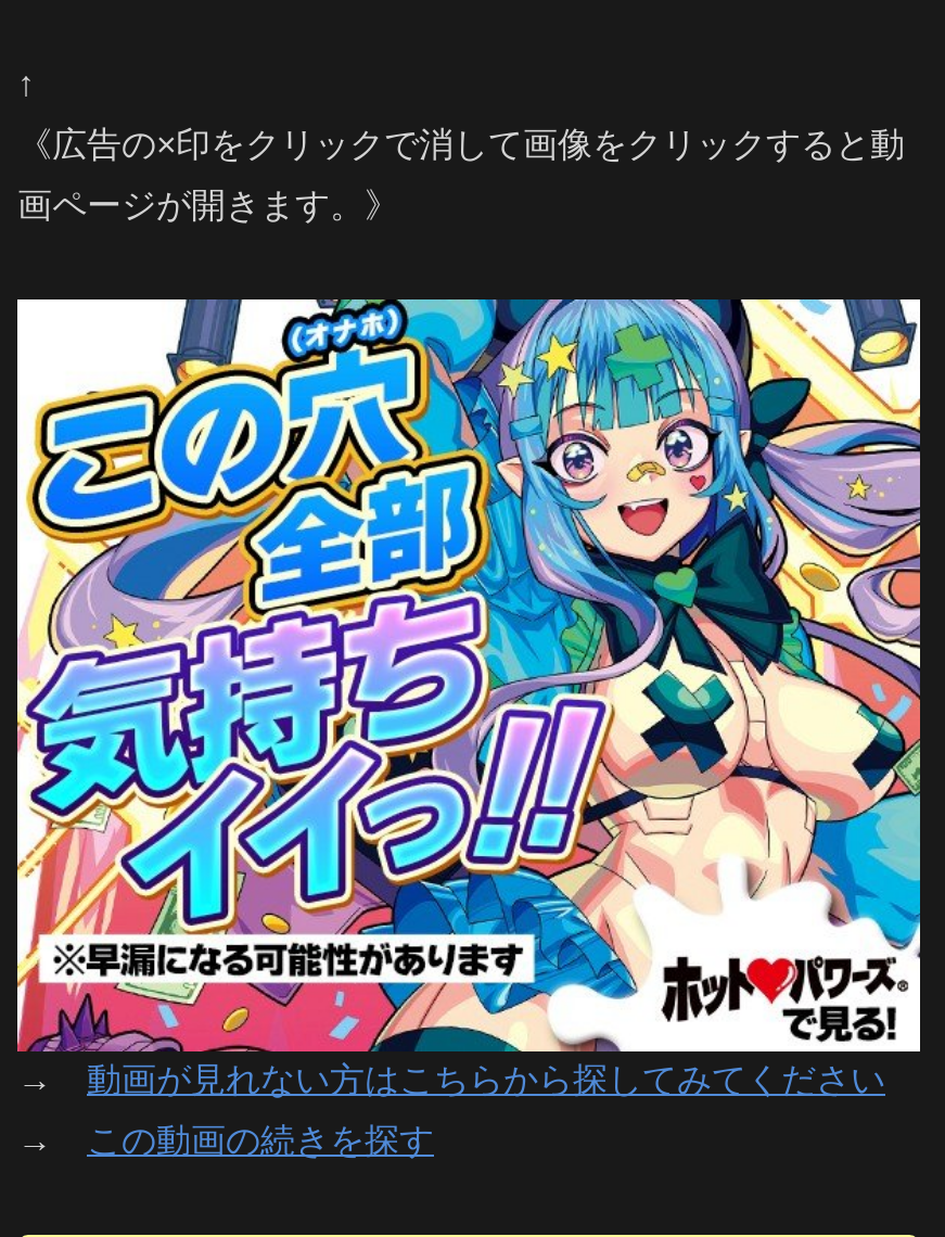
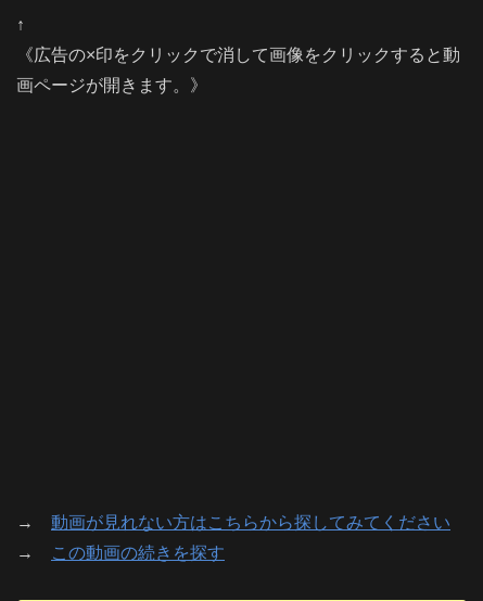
- [image]
